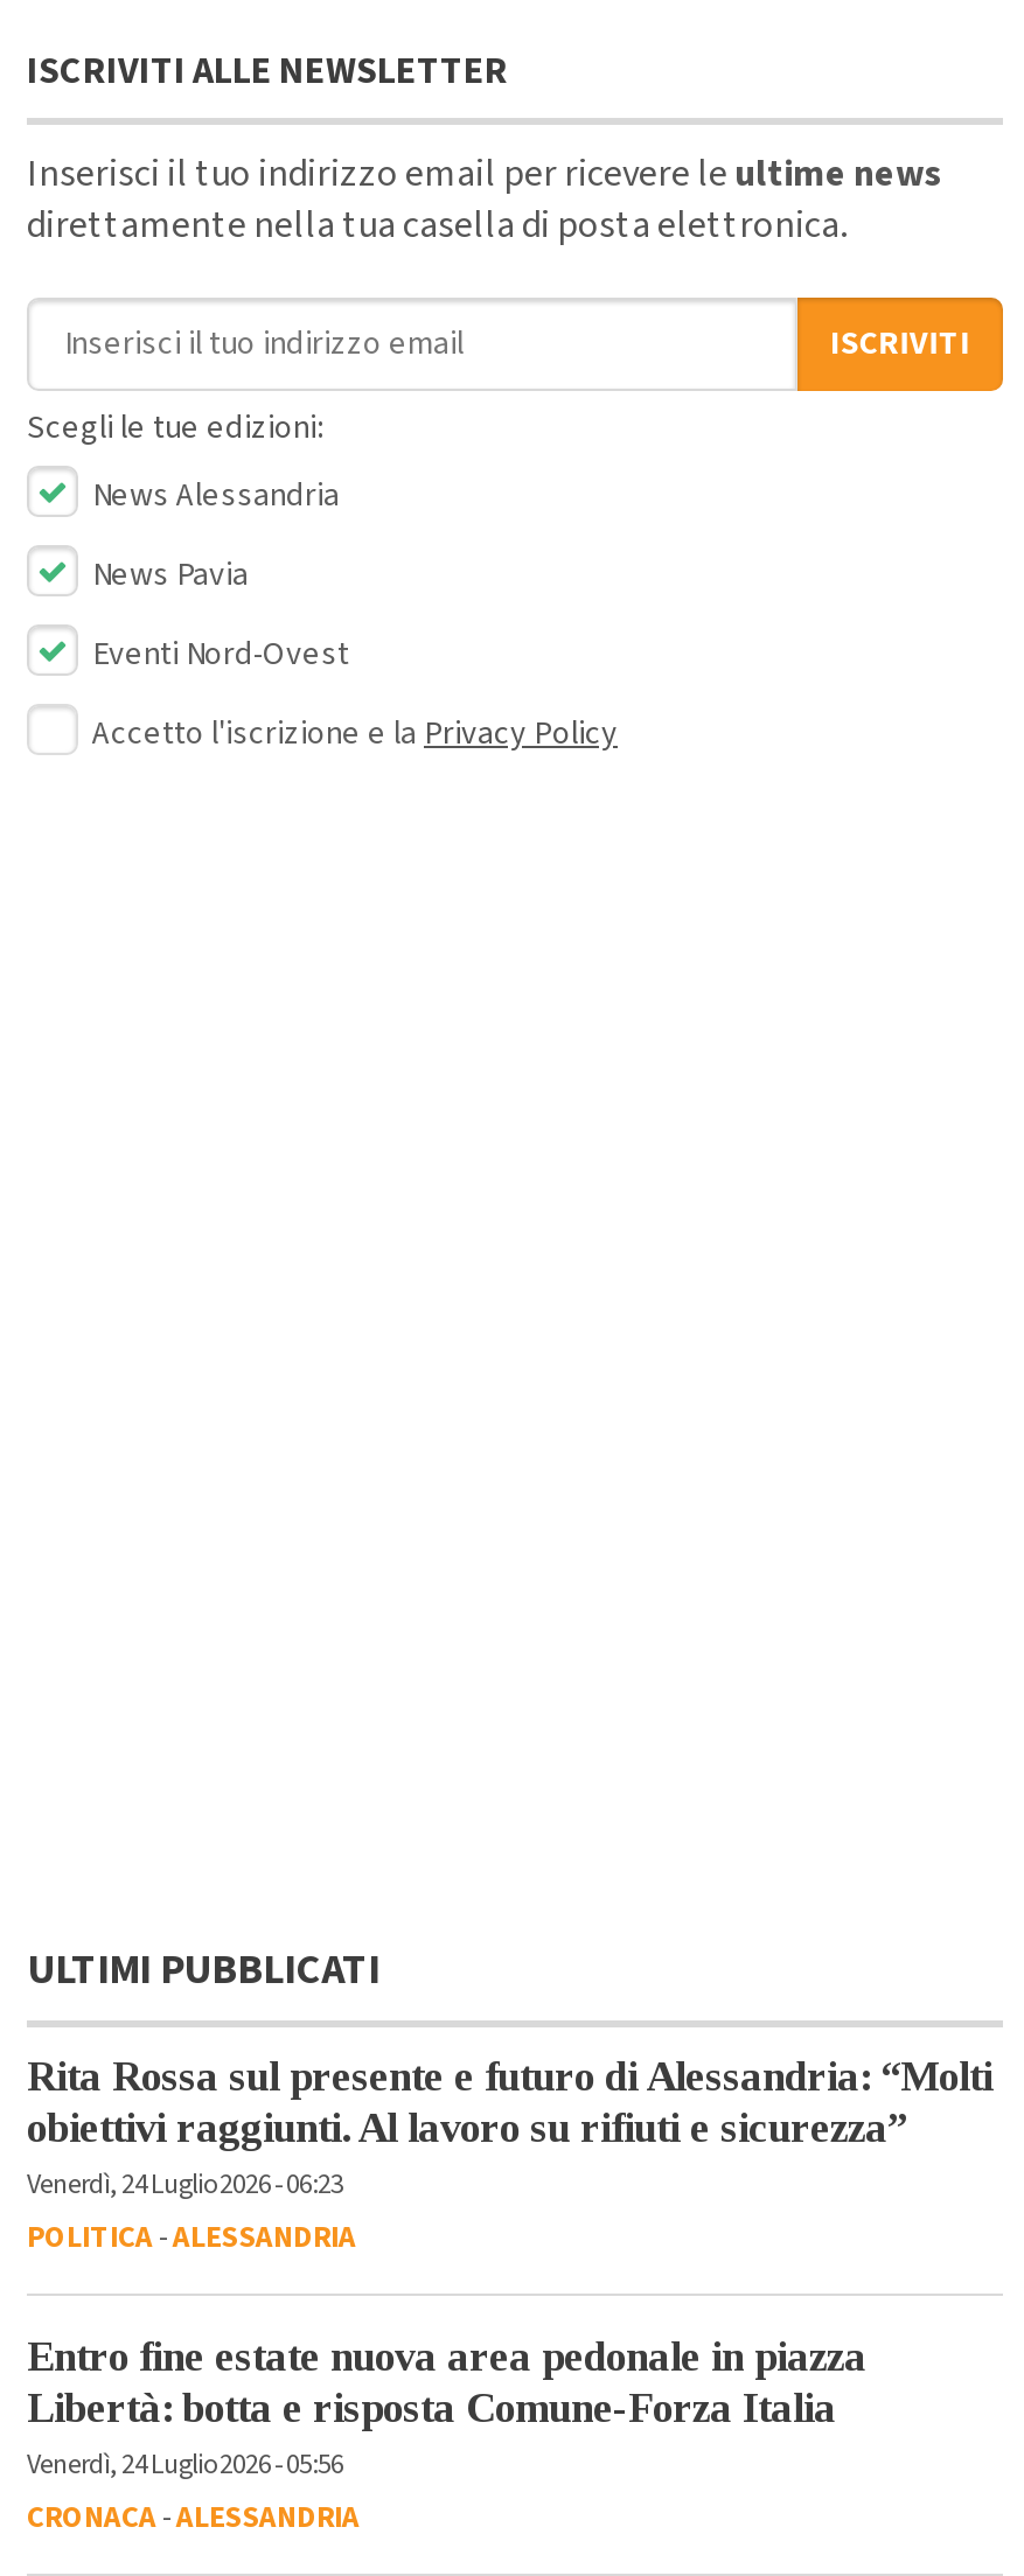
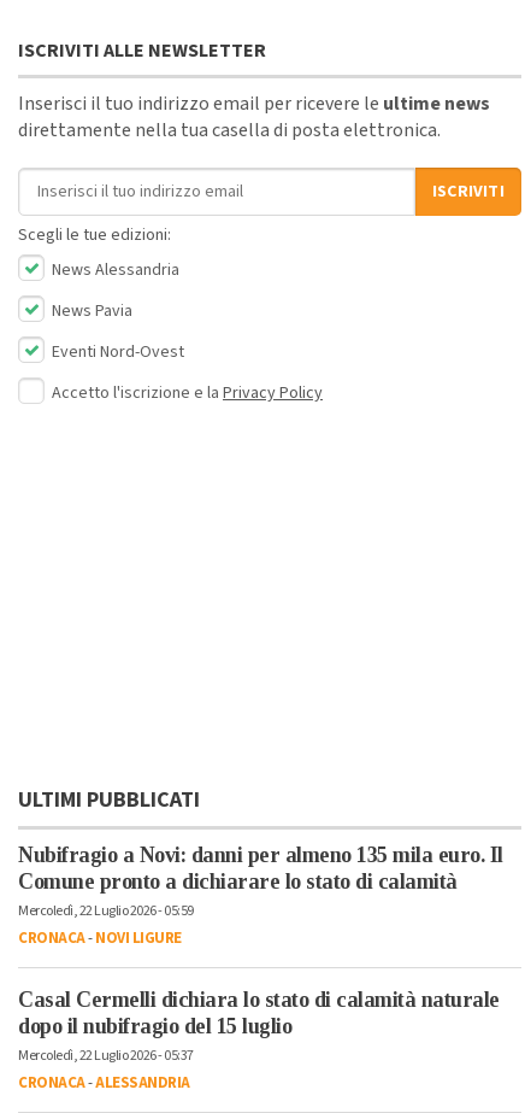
- Rita Rossa sul presente e futuro di Alessandria: “Molti
- obiettivi raggiunti. Al lavoro su rifiuti e sicurezza”
- Venerdì, 24 Luglio 2026 - 06:23
- POLITICA -ALESSANDRIA
+ Nubifragio a Novi: danni per almeno 135 mila euro. Il
+ Comune pronto a dichiarare lo stato di calamità
+ Mercoledì, 22 Luglio 2026 - 05:59
+ CRONACA -NOVI LIGURE

- Entro fine estate nuova area pedonale in piazza
- Libertà: botta e risposta Comune-Forza Italia
- Venerdì, 24 Luglio 2026 - 05:56
+ Casal Cermelli dichiara lo stato di calamità naturale
+ dopo il nubifragio del 15 luglio
+ Mercoledì, 22 Luglio 2026 - 05:37
